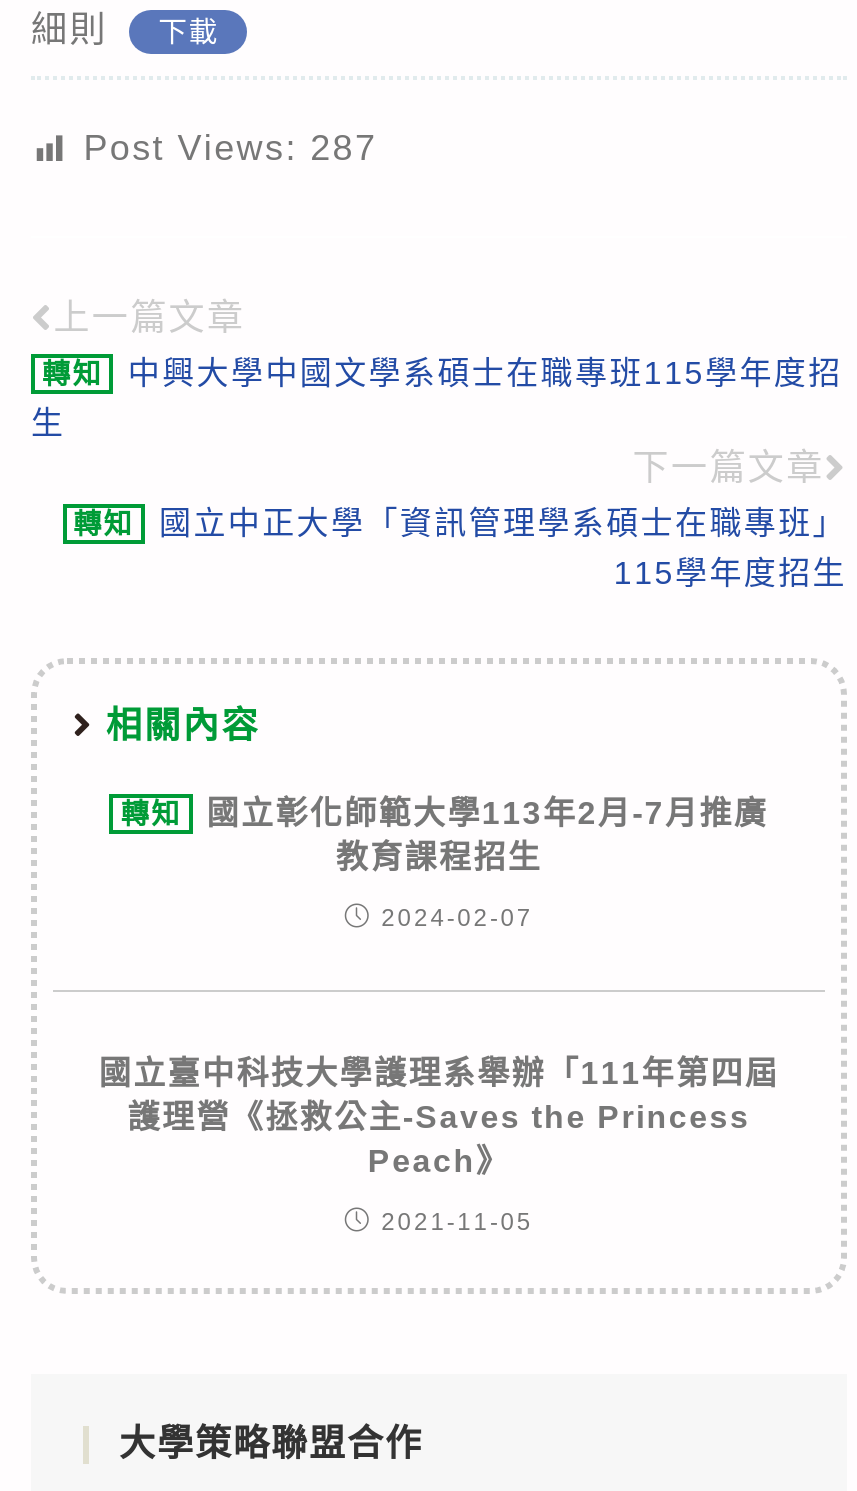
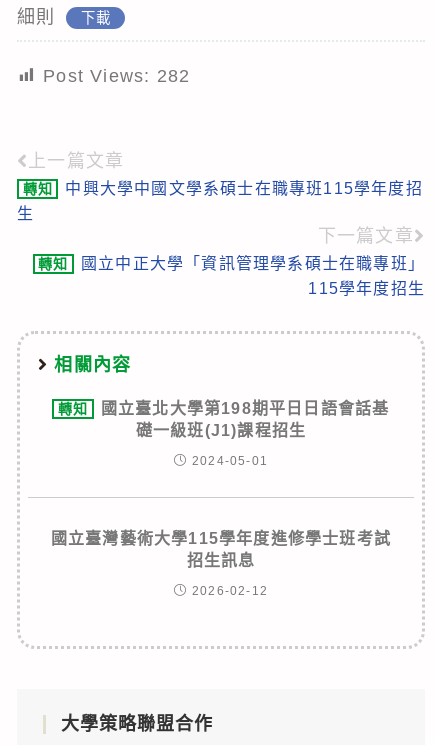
- Post Views: 287
+ Post Views: 282

- 國立彰化師範大學113年2月-7月推廣
- 教育課程招生
+ 國立臺北大學第198期平日日語會話基
+ 礎一級班(J1)課程招生

- 2024-02-07
+ 2024-05-01

- 國立臺中科技大學護理系舉辦「111年第四屆
- 護理營《拯救公主-Saves the Princess
- Peach》
+ 國立臺灣藝術大學115學年度進修學士班考試
+ 招生訊息

- 2021-11-05
+ 2026-02-12
